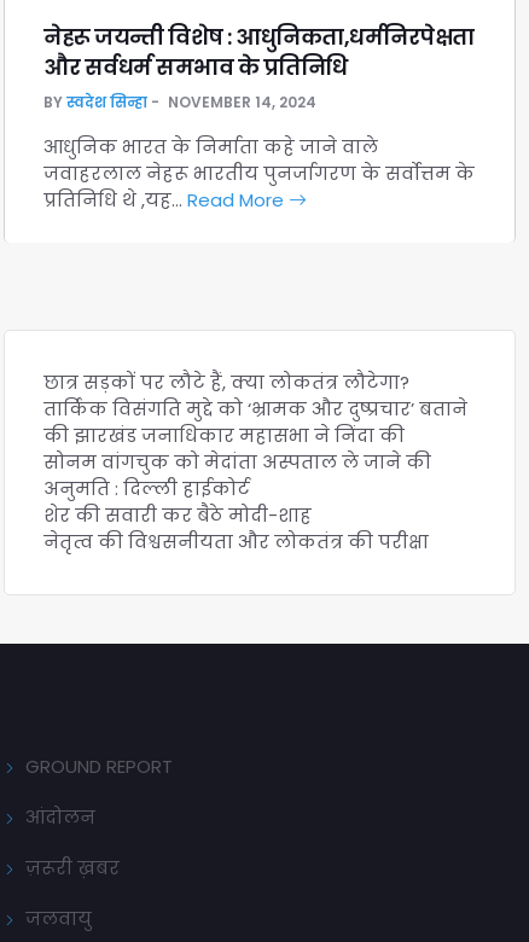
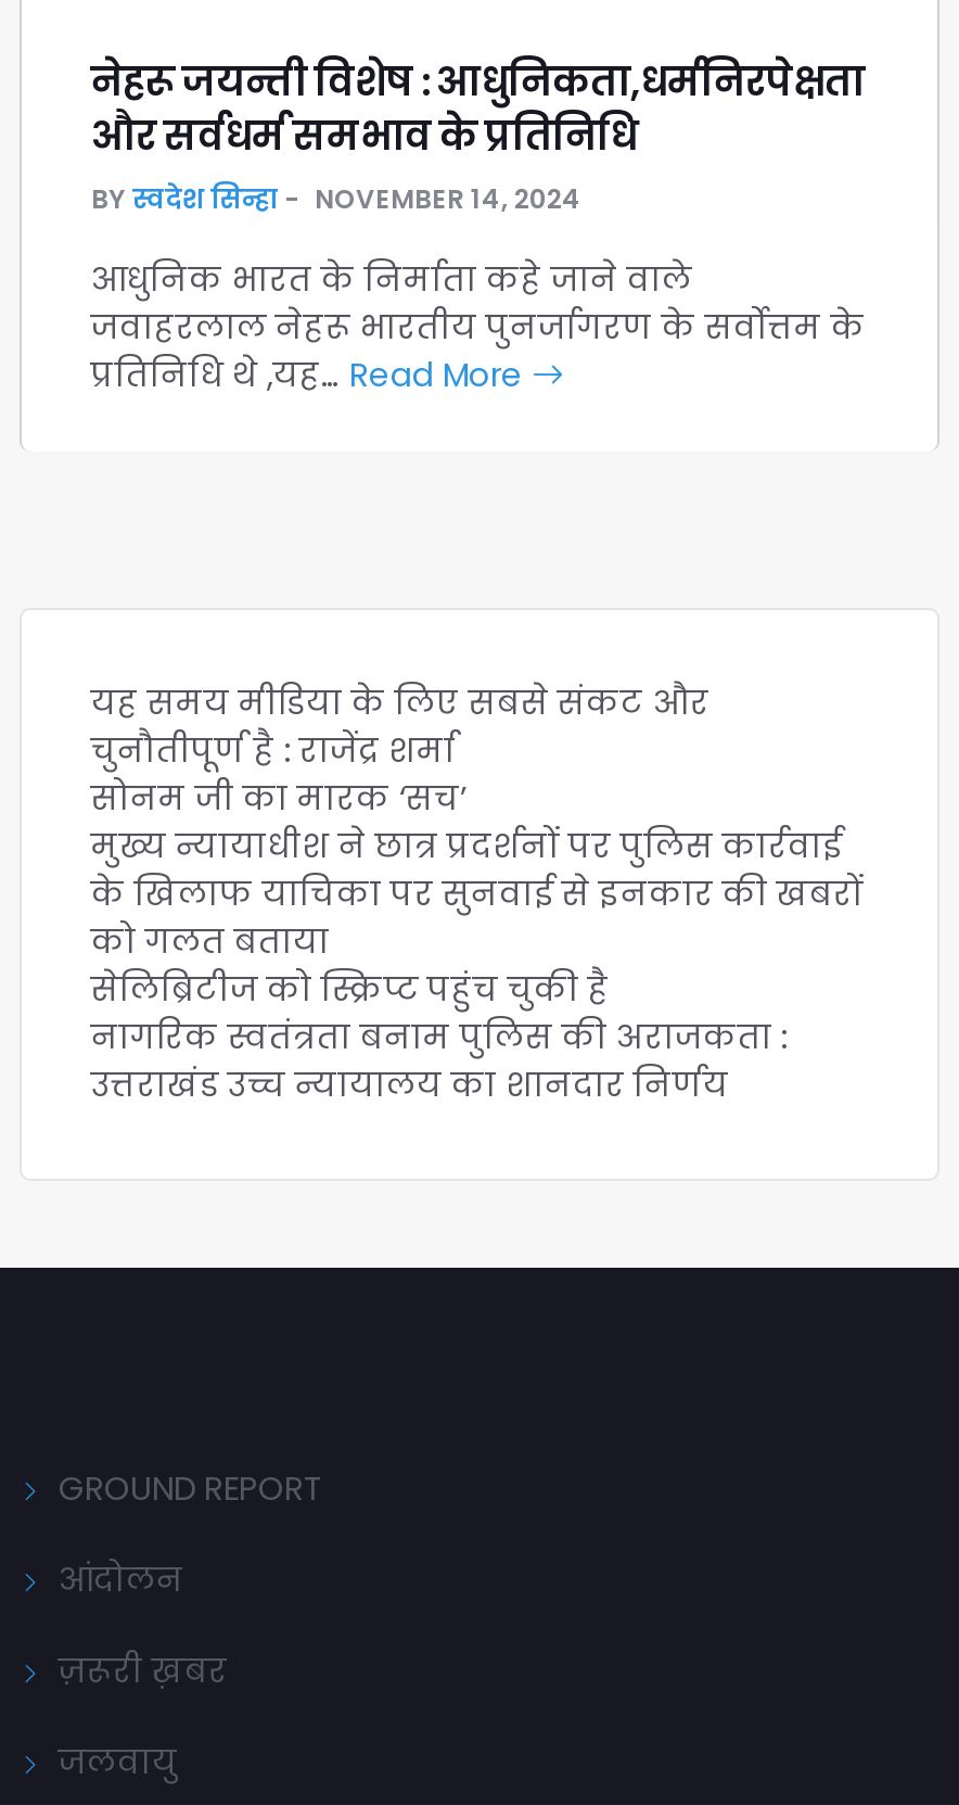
- छात्र सड़कों पर लौटे हैं, क्या लोकतंत्र लौटेगा?
- तार्किक विसंगति मुद्दे को ‘भ्रामक और दुष्प्रचार’ बताने
- की झारखंड जनाधिकार महासभा ने निंदा की
- सोनम वांगचुक को मेदांता अस्पताल ले जाने की
- अनुमति : दिल्ली हाईकोर्ट
- शेर की सवारी कर बैठे मोदी-शाह
- नेतृत्व की विश्वसनीयता और लोकतंत्र की परीक्षा
+ यह समय मीडिया के लिए सबसे संकट और
+ चुनौतीपूर्ण है : राजेंद्र शर्मा
+ सोनम जी का मारक ‘सच’
+ मुख्य न्यायाधीश ने छात्र प्रदर्शनों पर पुलिस कार्रवाई
+ के खिलाफ याचिका पर सुनवाई से इनकार की खबरों
+ को गलत बताया
+ सेलिब्रिटीज को स्क्रिप्ट पहुंच चुकी है
+ नागरिक स्वतंत्रता बनाम पुलिस की अराजकता :
+ उत्तराखंड उच्च न्यायालय का शानदार निर्णय
